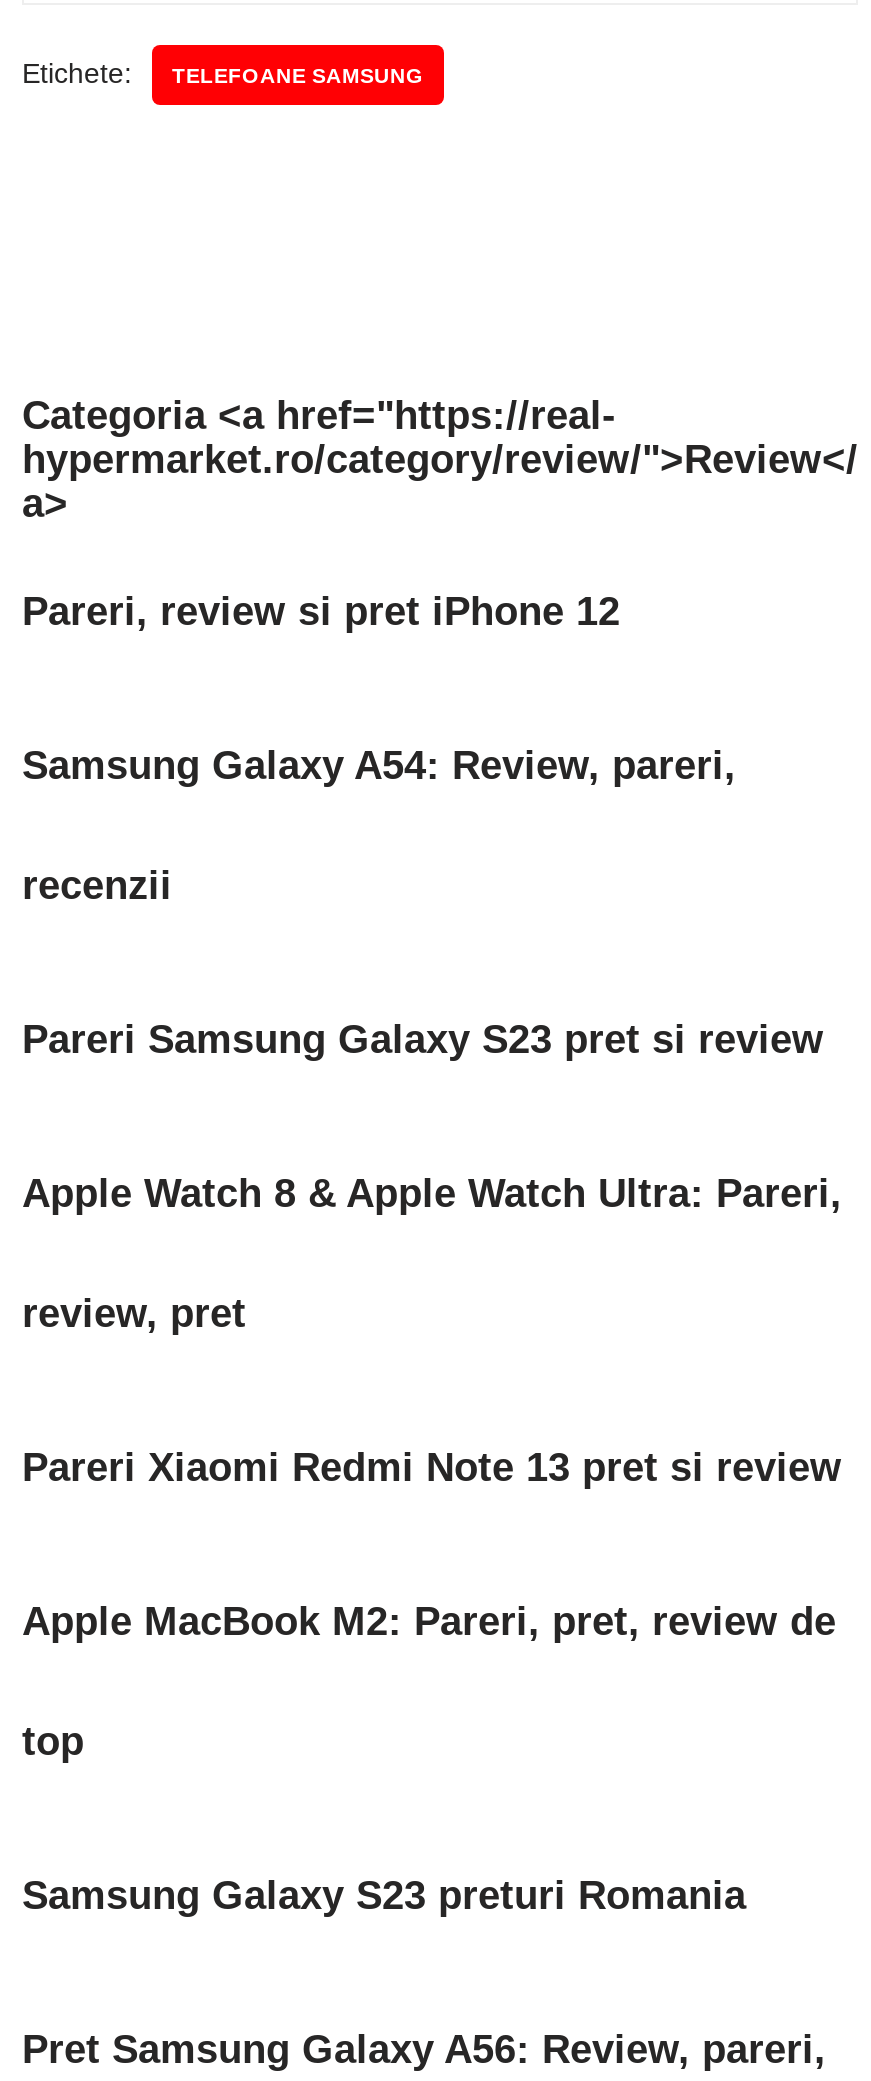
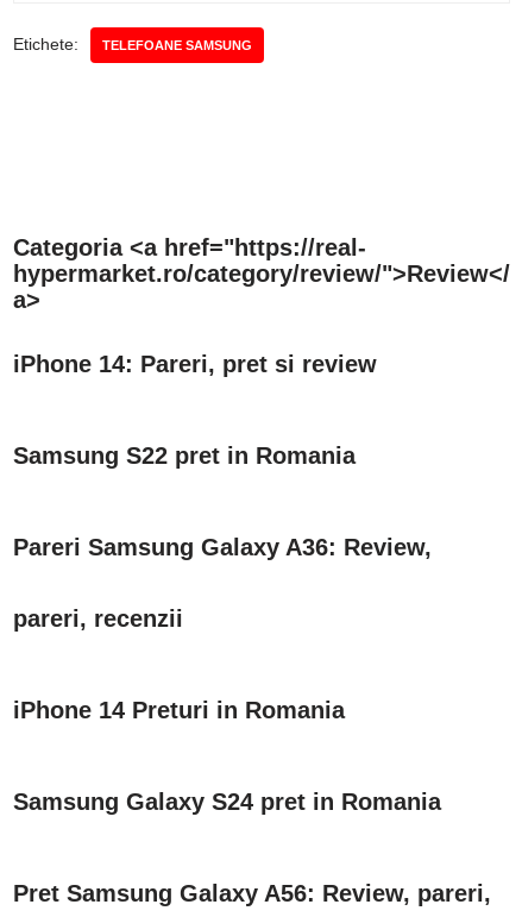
- Pareri, review si pret iPhone 12
- Samsung Galaxy A54: Review, pareri,
- recenzii
- Pareri Samsung Galaxy S23 pret si review
- Apple Watch 8 & Apple Watch Ultra: Pareri,
- review, pret
- Pareri Xiaomi Redmi Note 13 pret si review
- Apple MacBook M2: Pareri, pret, review de
- top
- Samsung Galaxy S23 preturi Romania
+ iPhone 14: Pareri, pret si review
+ Samsung S22 pret in Romania
+ Pareri Samsung Galaxy A36: Review,
+ pareri, recenzii
+ iPhone 14 Preturi in Romania
+ Samsung Galaxy S24 pret in Romania
